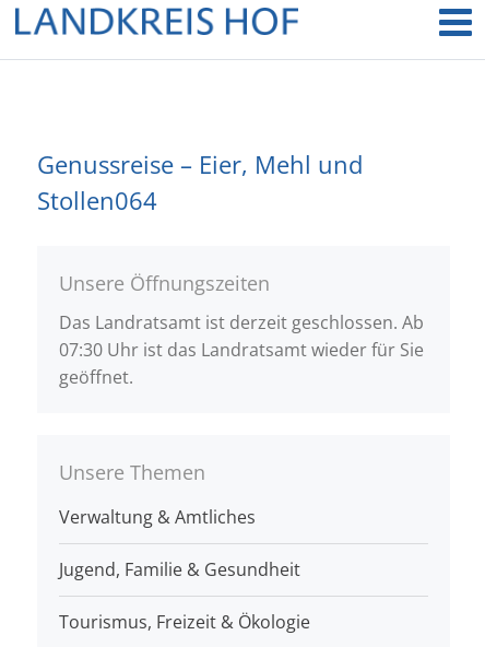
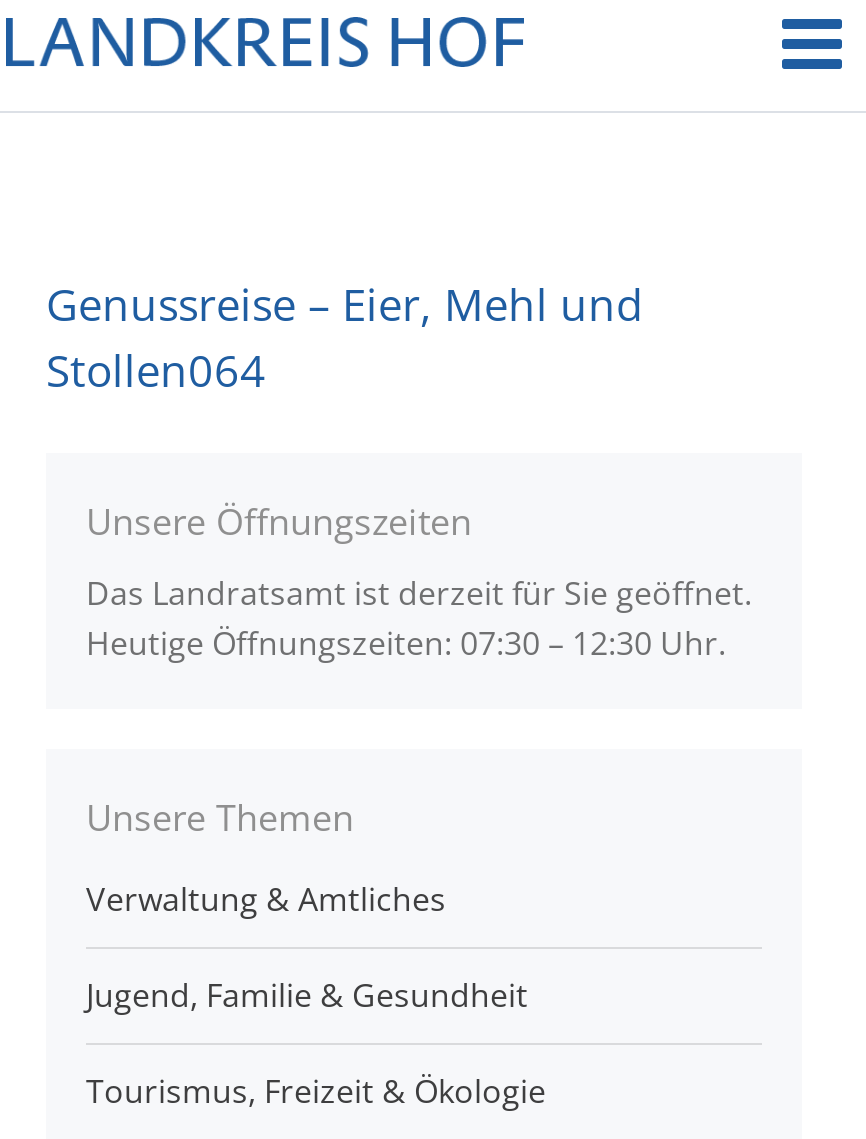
- Das Landratsamt ist derzeit geschlossen. Ab
- 07:30 Uhr ist das Landratsamt wieder für Sie
- geöffnet.
+ Das Landratsamt ist derzeit für Sie geöffnet.
+ Heutige Öffnungszeiten: 07:30 – 12:30 Uhr.
